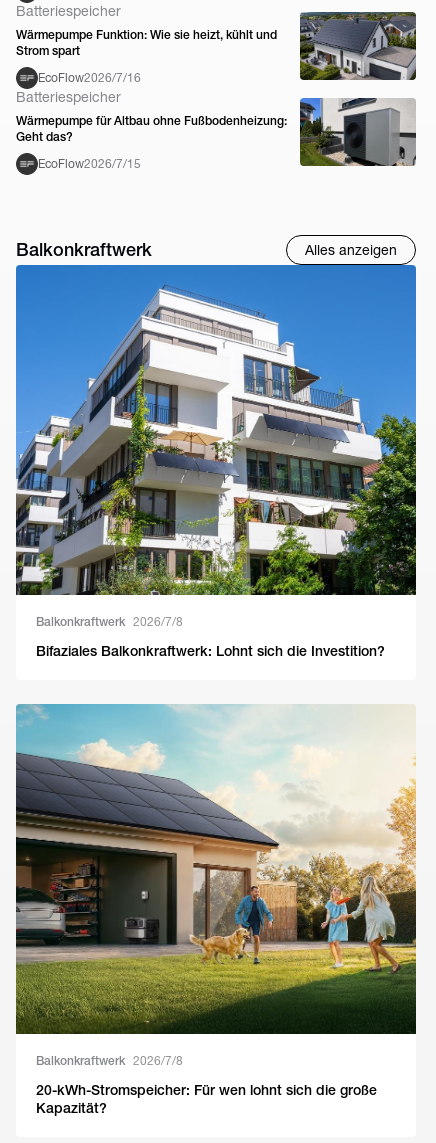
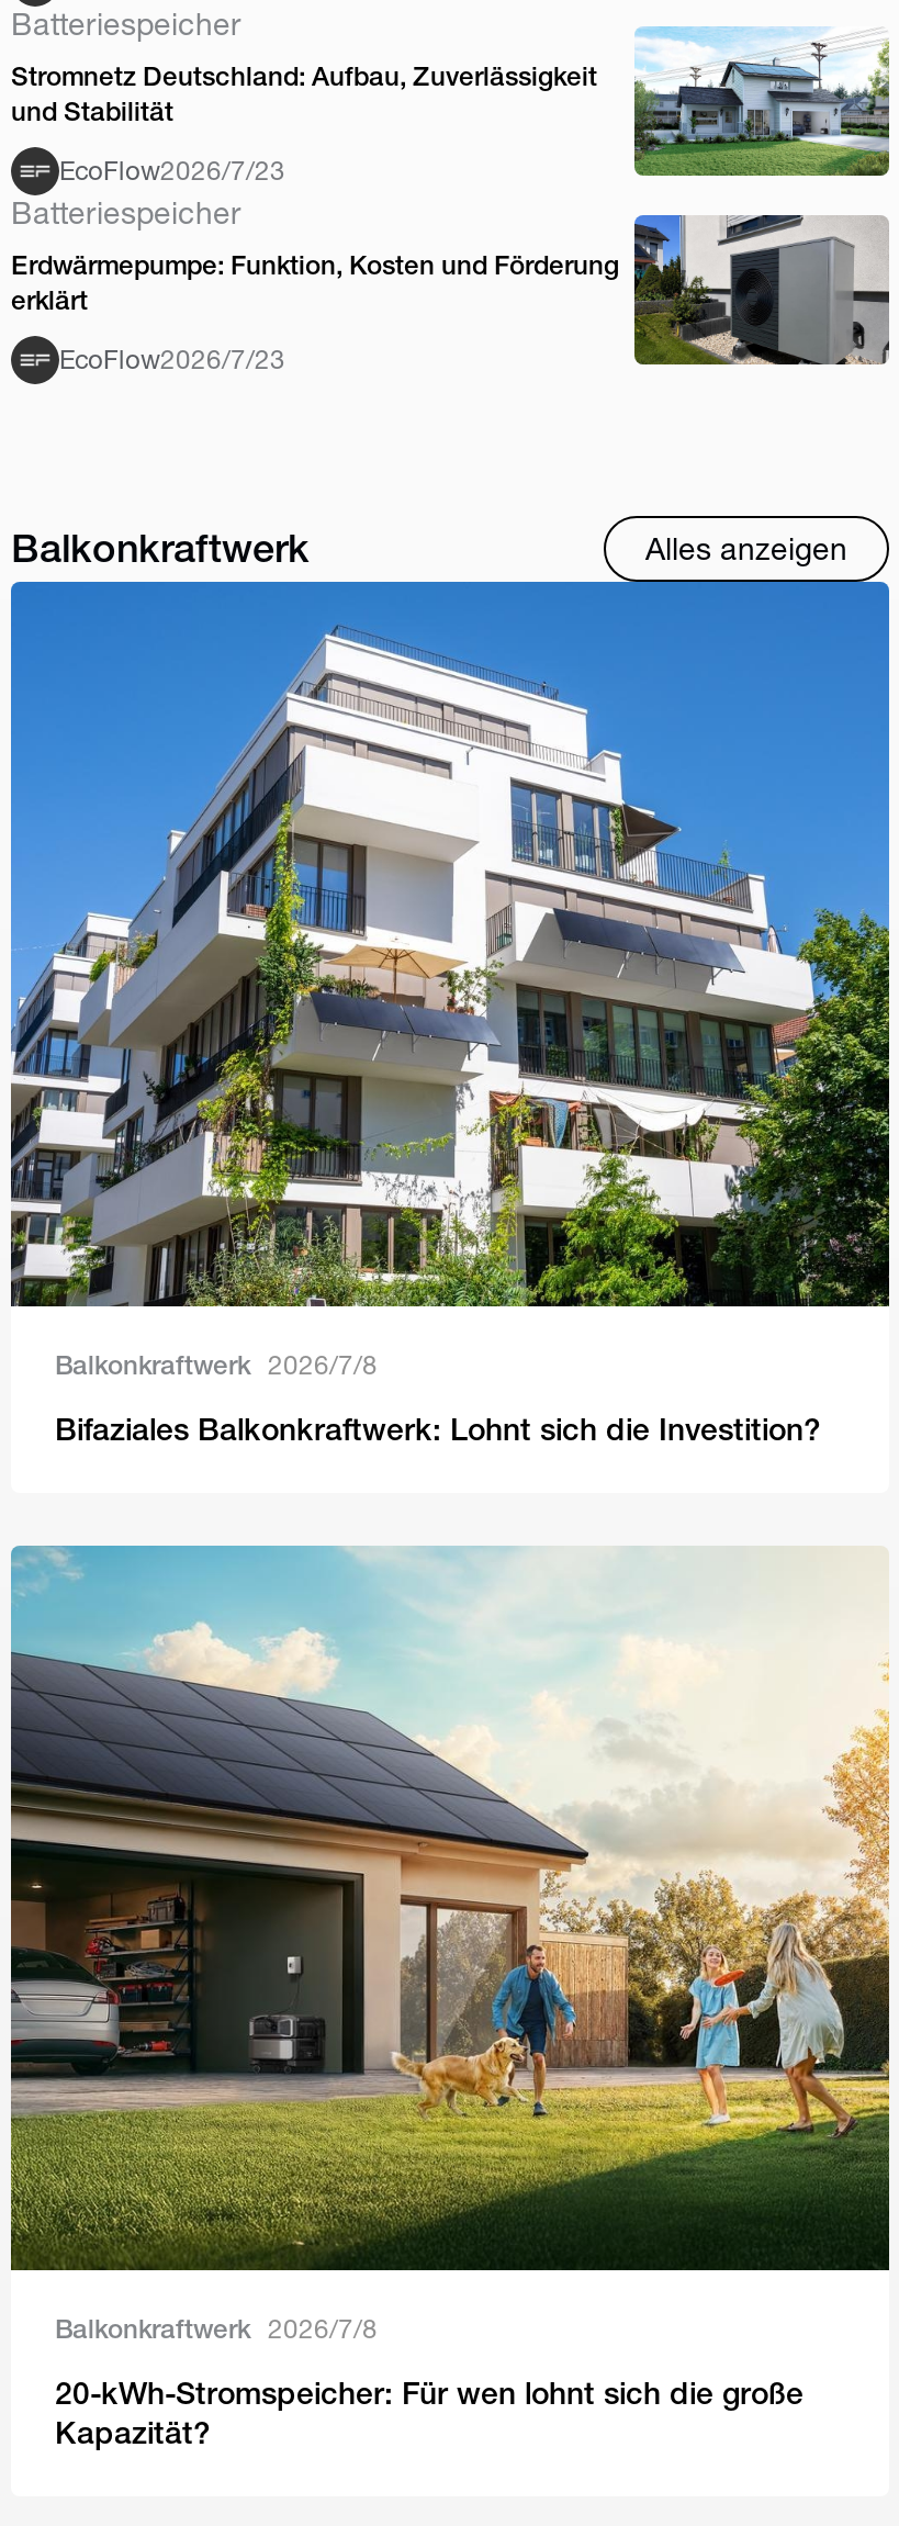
- [image]
- Wärmepumpe Funktion: Wie sie heizt, kühlt und
- Strom spart
+ [image]
+ Stromnetz Deutschland: Aufbau, Zuverlässigkeit
+ und Stabilität

- EcoFlow2026/7/16
+ EcoFlow2026/7/23

- Wärmepumpe für Altbau ohne Fußbodenheizung:
- Geht das?
+ Erdwärmepumpe: Funktion, Kosten und Förderung
+ erklärt

- EcoFlow2026/7/15
+ EcoFlow2026/7/23
